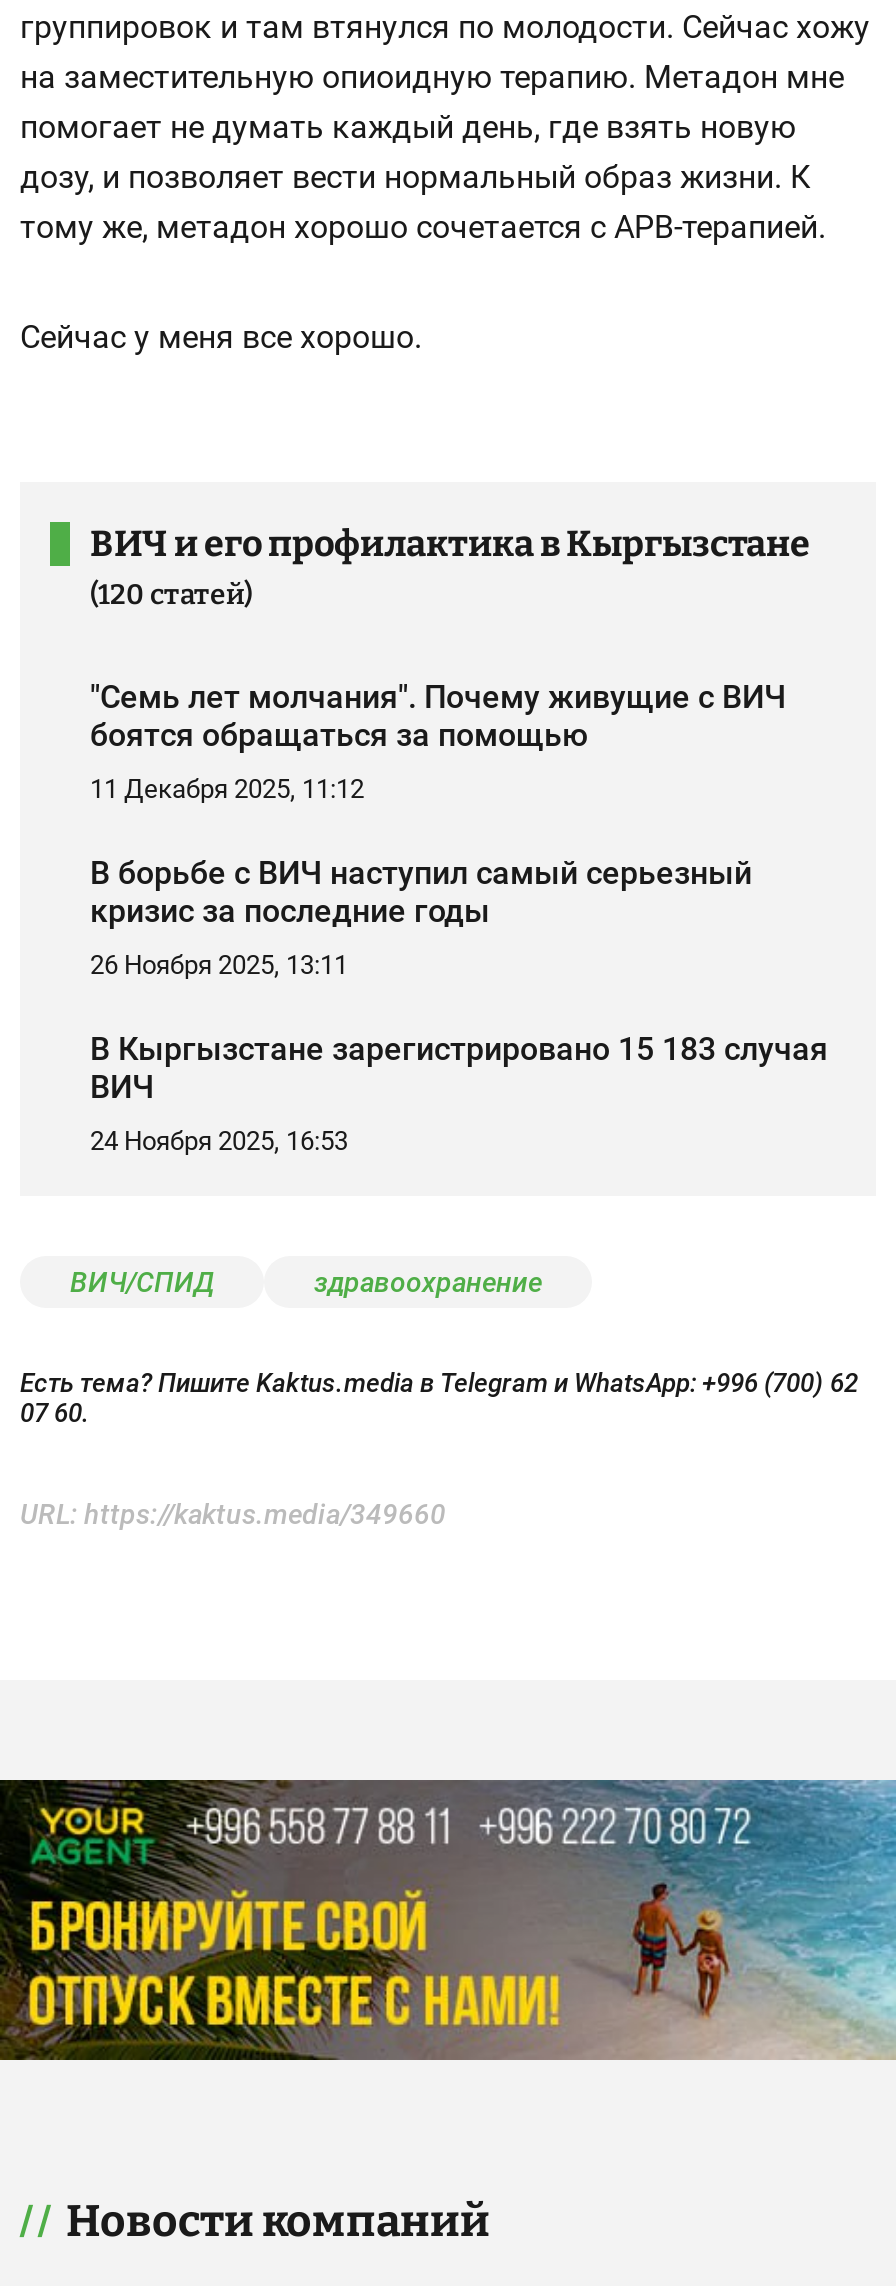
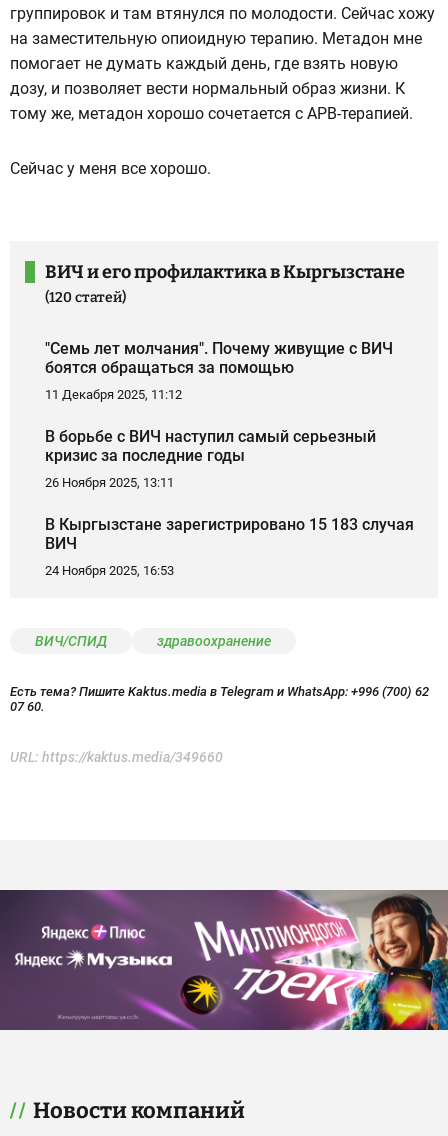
- [image]
+ [image]
